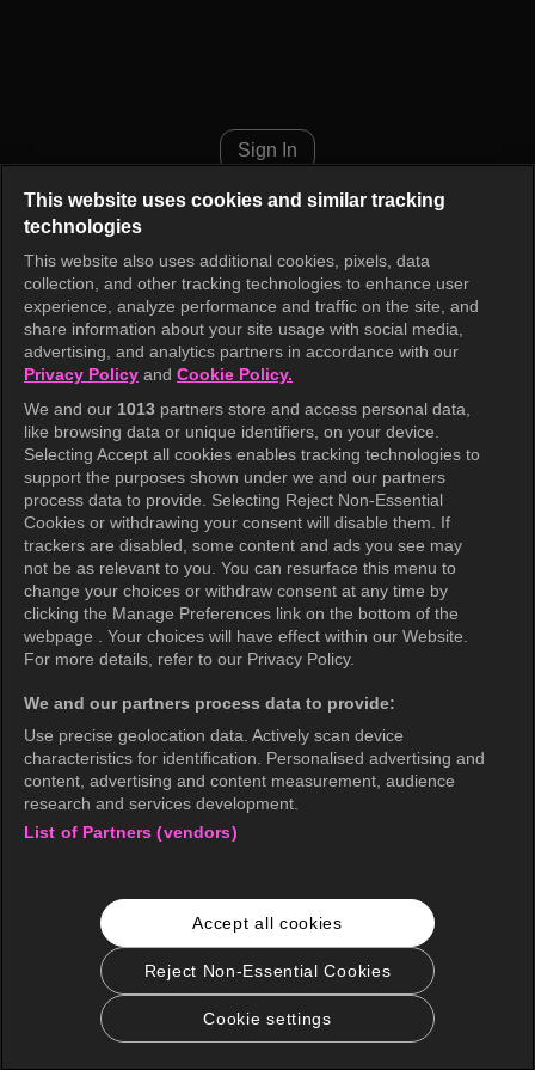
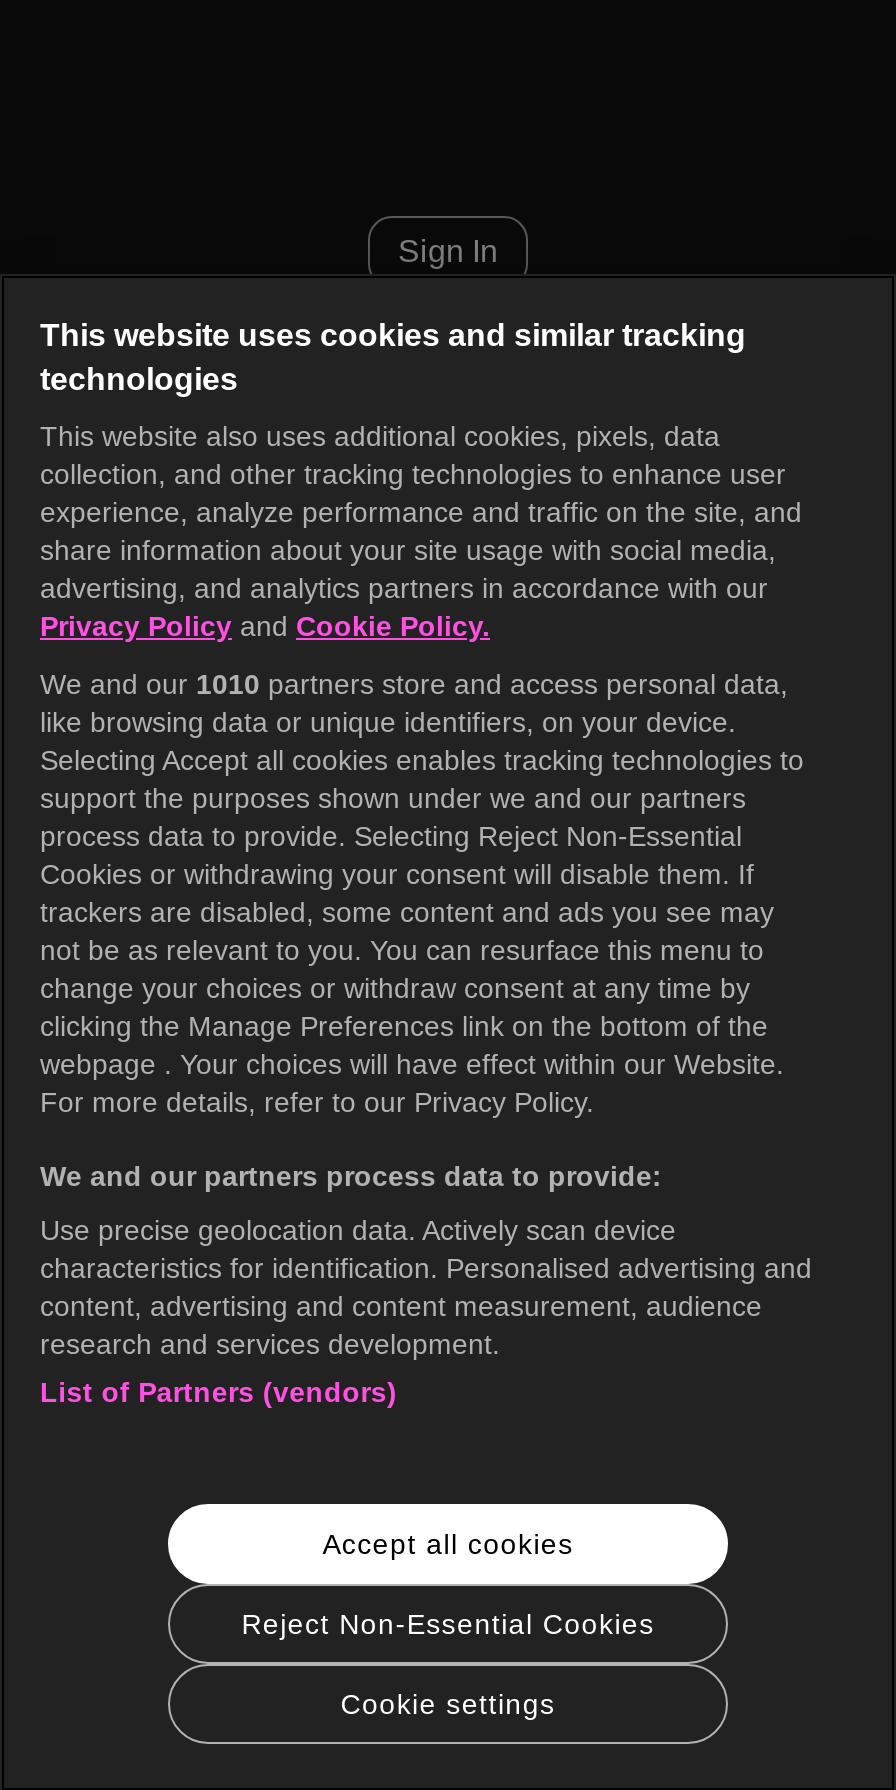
- We and our 1013 partners store and access personal data,
+ We and our 1010 partners store and access personal data,
